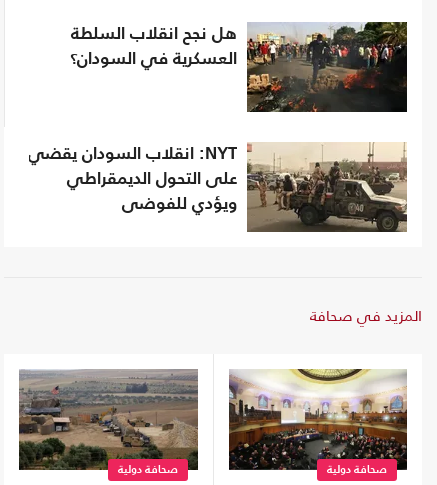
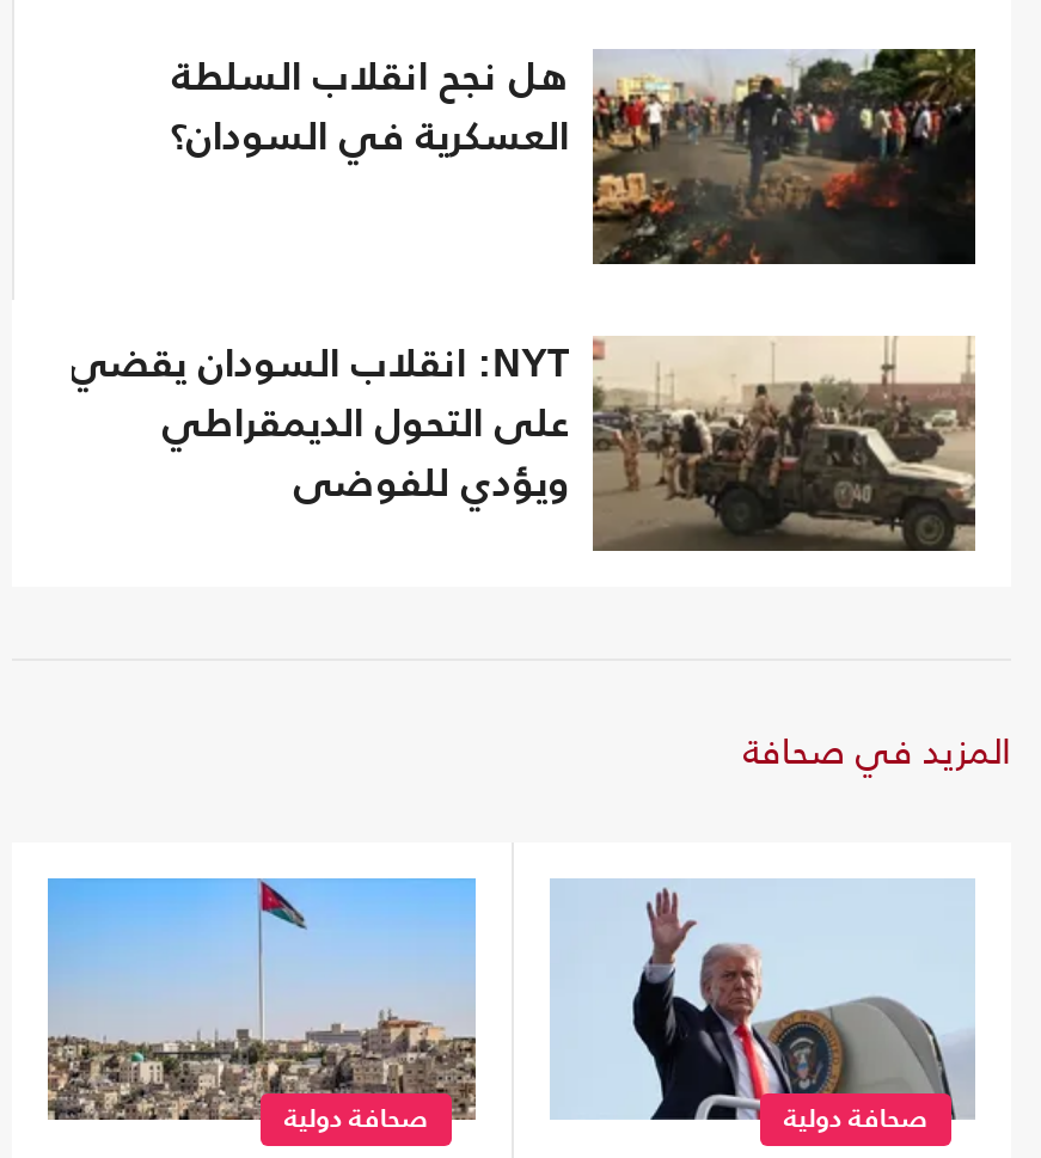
- [image]
+ [image]

- [image]
+ [image]
